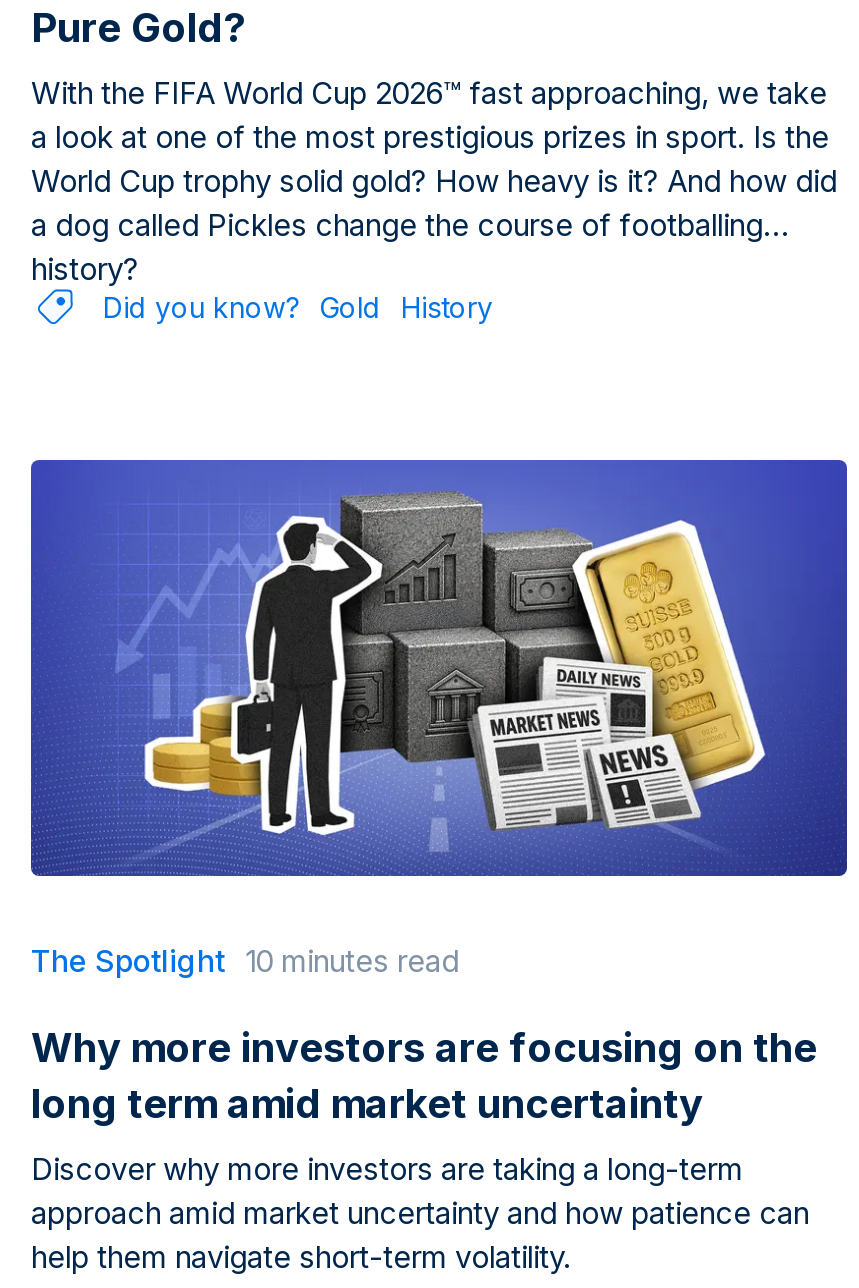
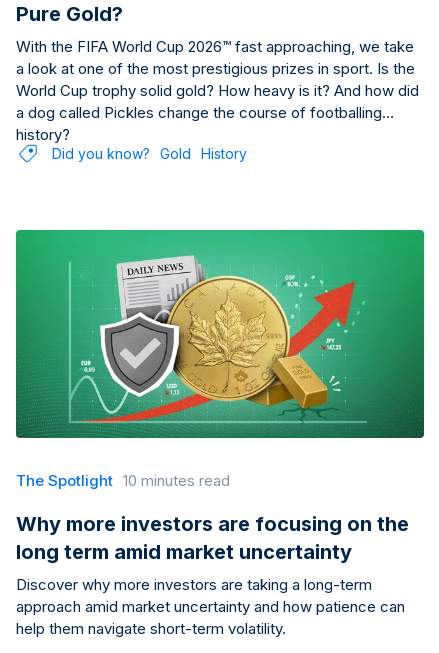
- [image]
+ [image]
